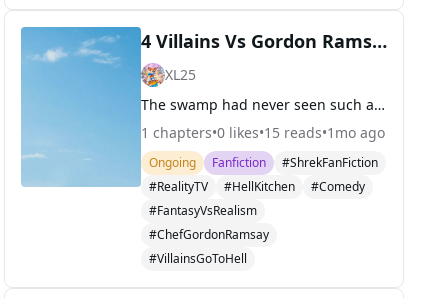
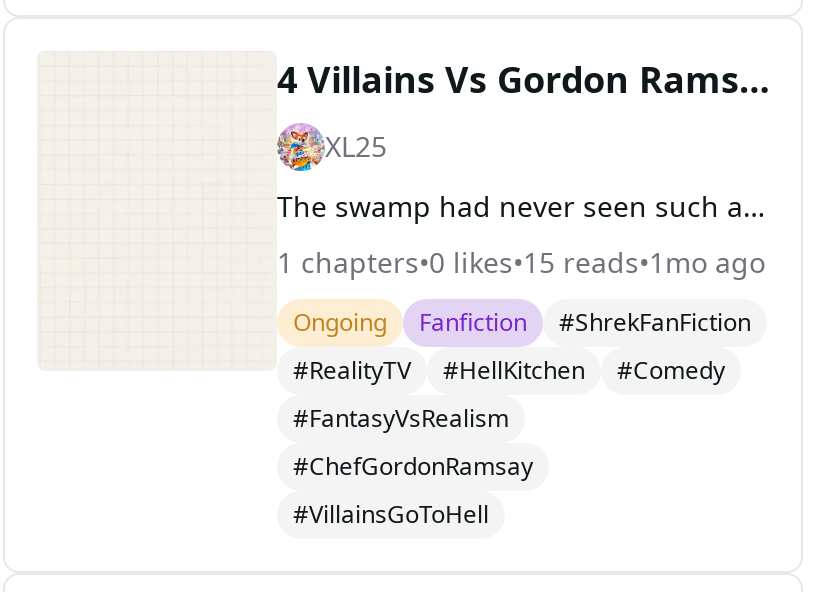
- [image]
